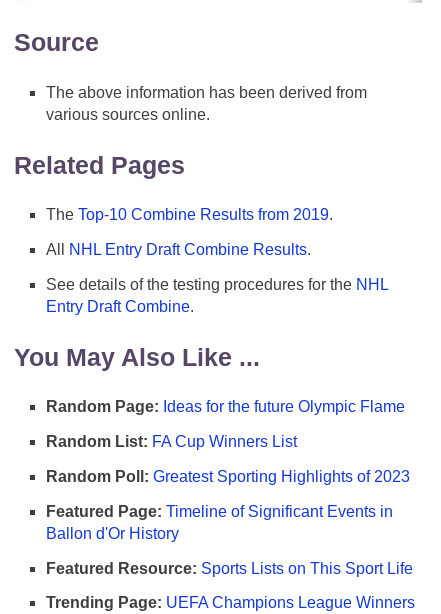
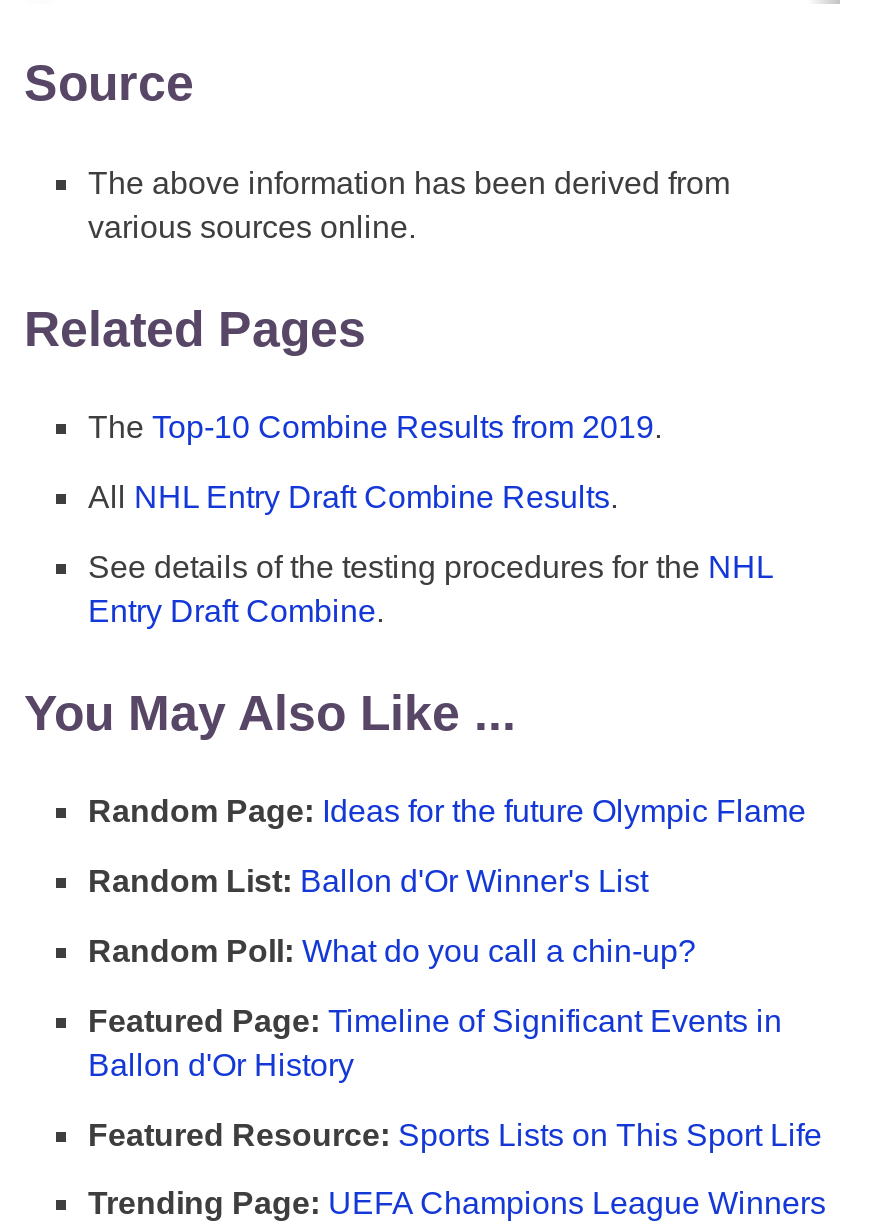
- Random List: FA Cup Winners List
+ Random List: Ballon d'Or Winner's List

- Random Poll: Greatest Sporting Highlights of 2023
+ Random Poll: What do you call a chin-up?
